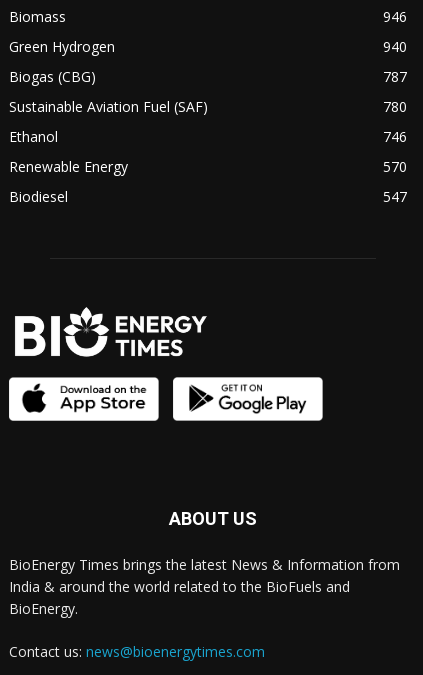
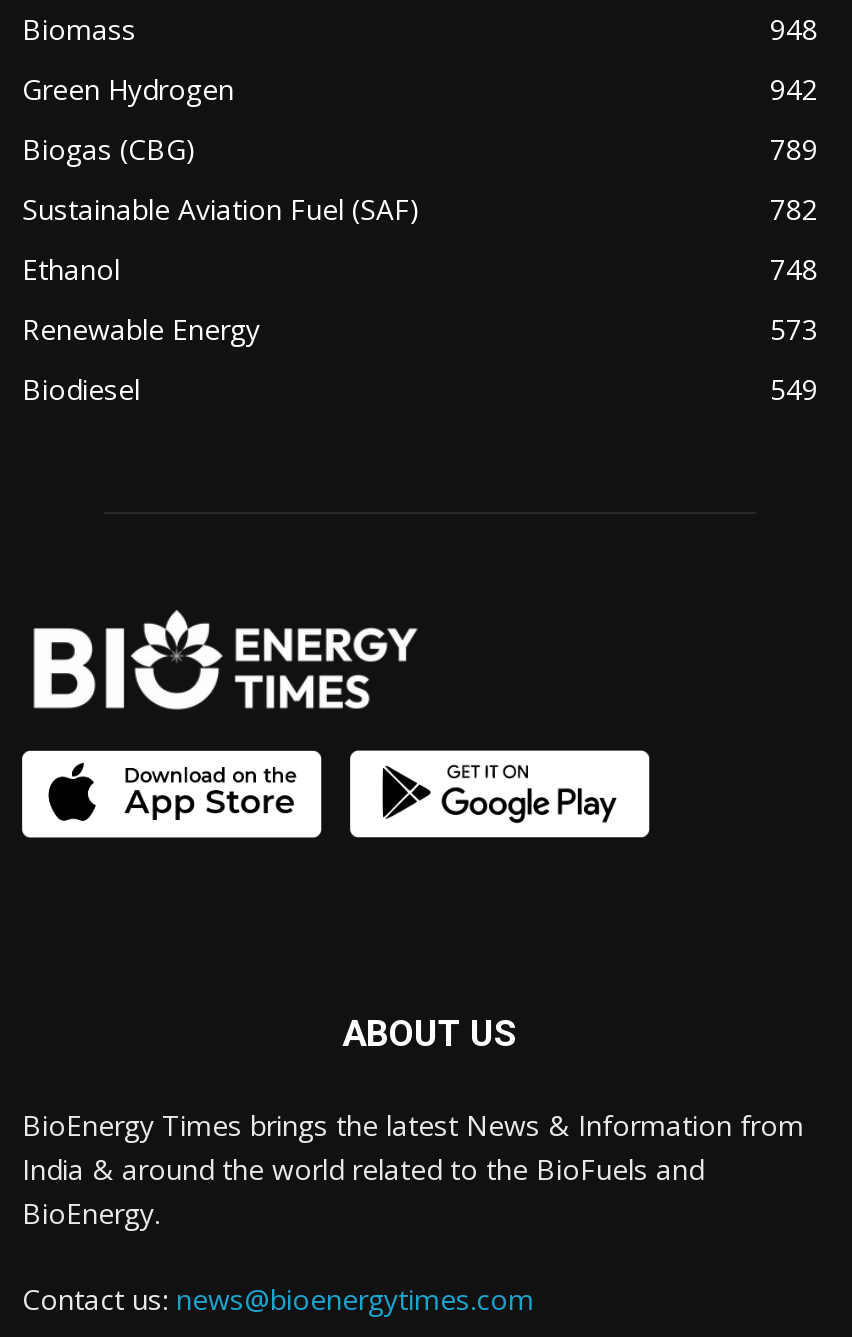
- 946
+ 948

- 940
+ 942

- 787
+ 789

- 780
+ 782

- 746
+ 748

- 570
+ 573

- 547
+ 549
